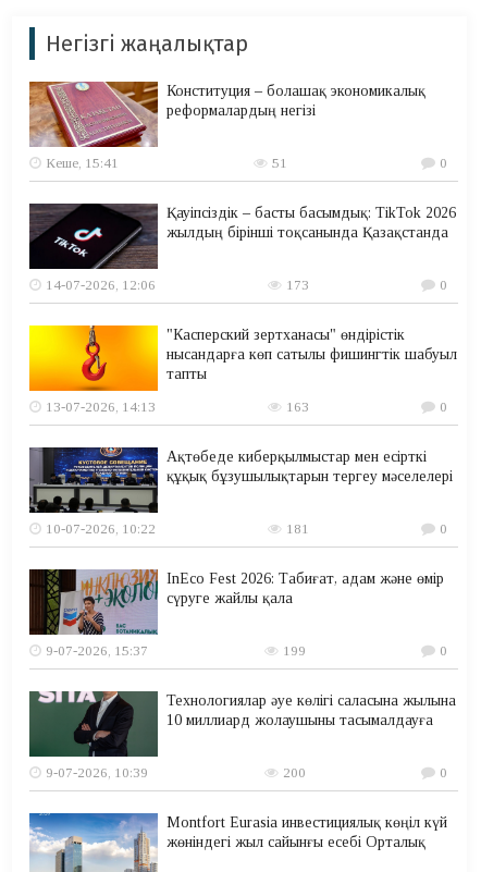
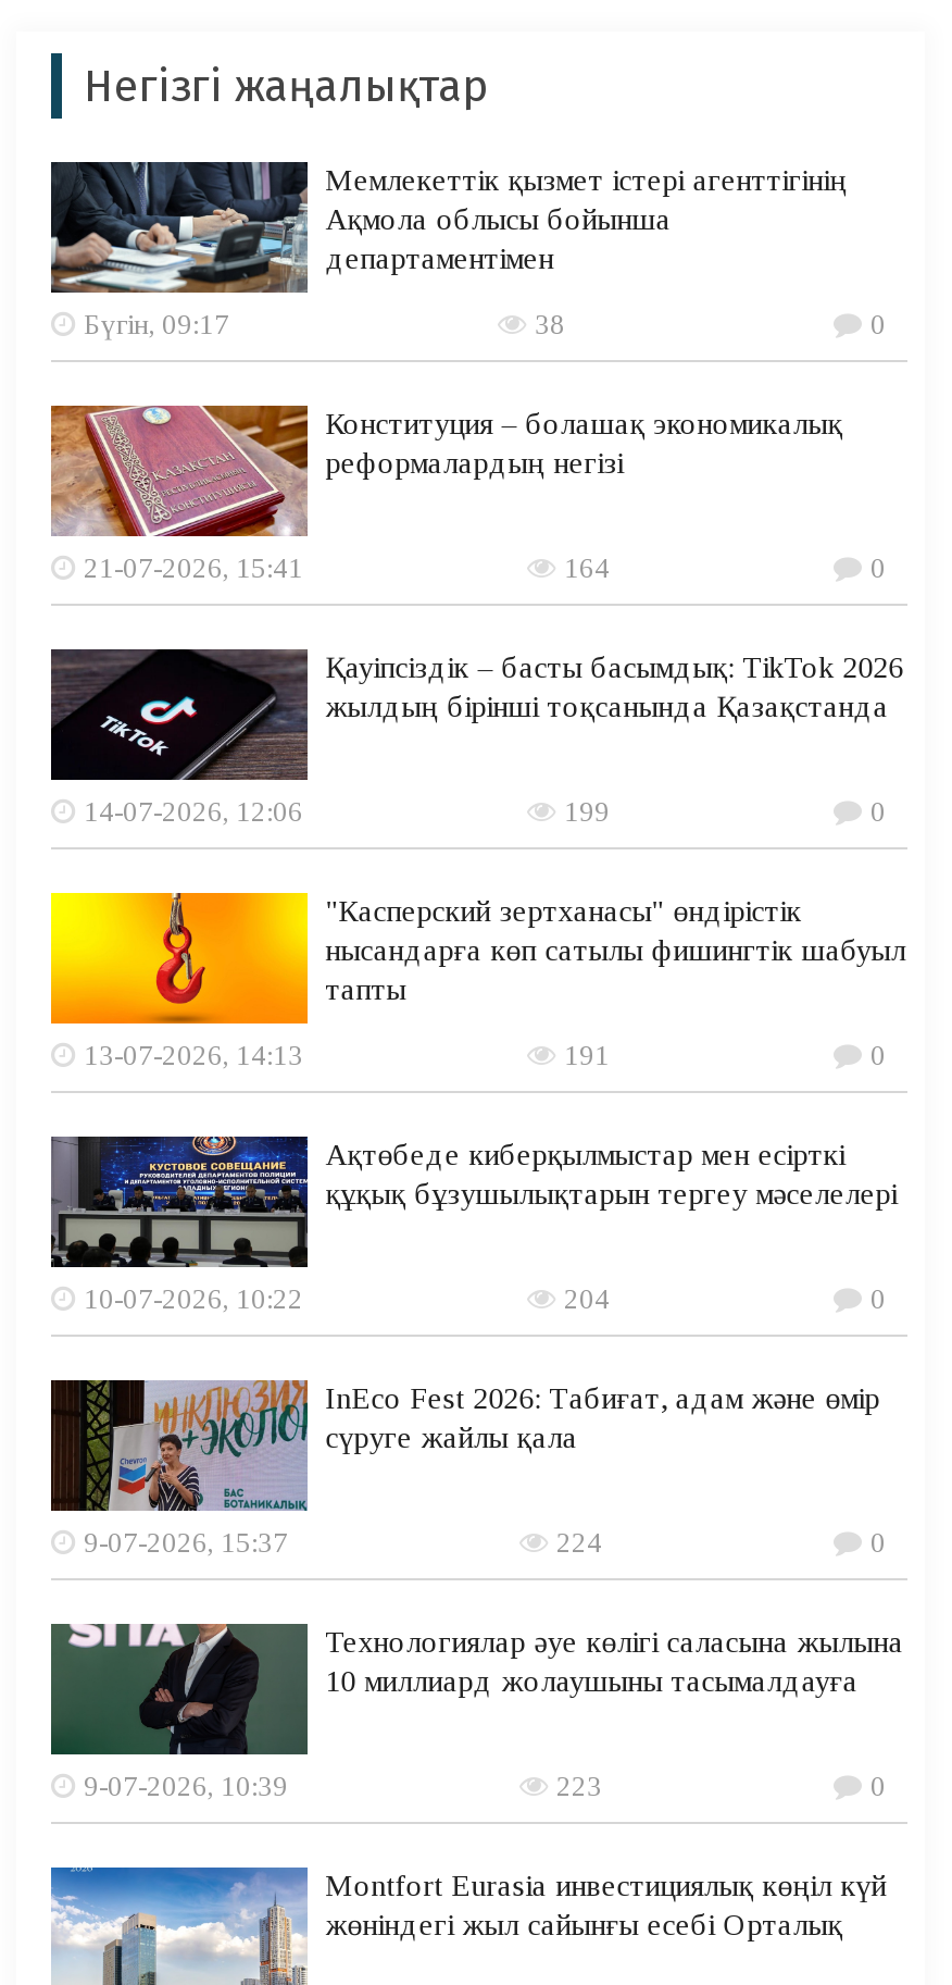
+ [image]
+ Мемлекеттік қызмет істері агенттігінің
+ Ақмола облысы бойынша
+ департаментімен
+ Бүгін, 09:17
+ 38
+ 0

- Кеше, 15:41
- 51
+ 21-07-2026, 15:41
+ 164

- 173
+ 199

- 163
+ 191

- 181
+ 204

- 199
+ 224

- 200
+ 223
